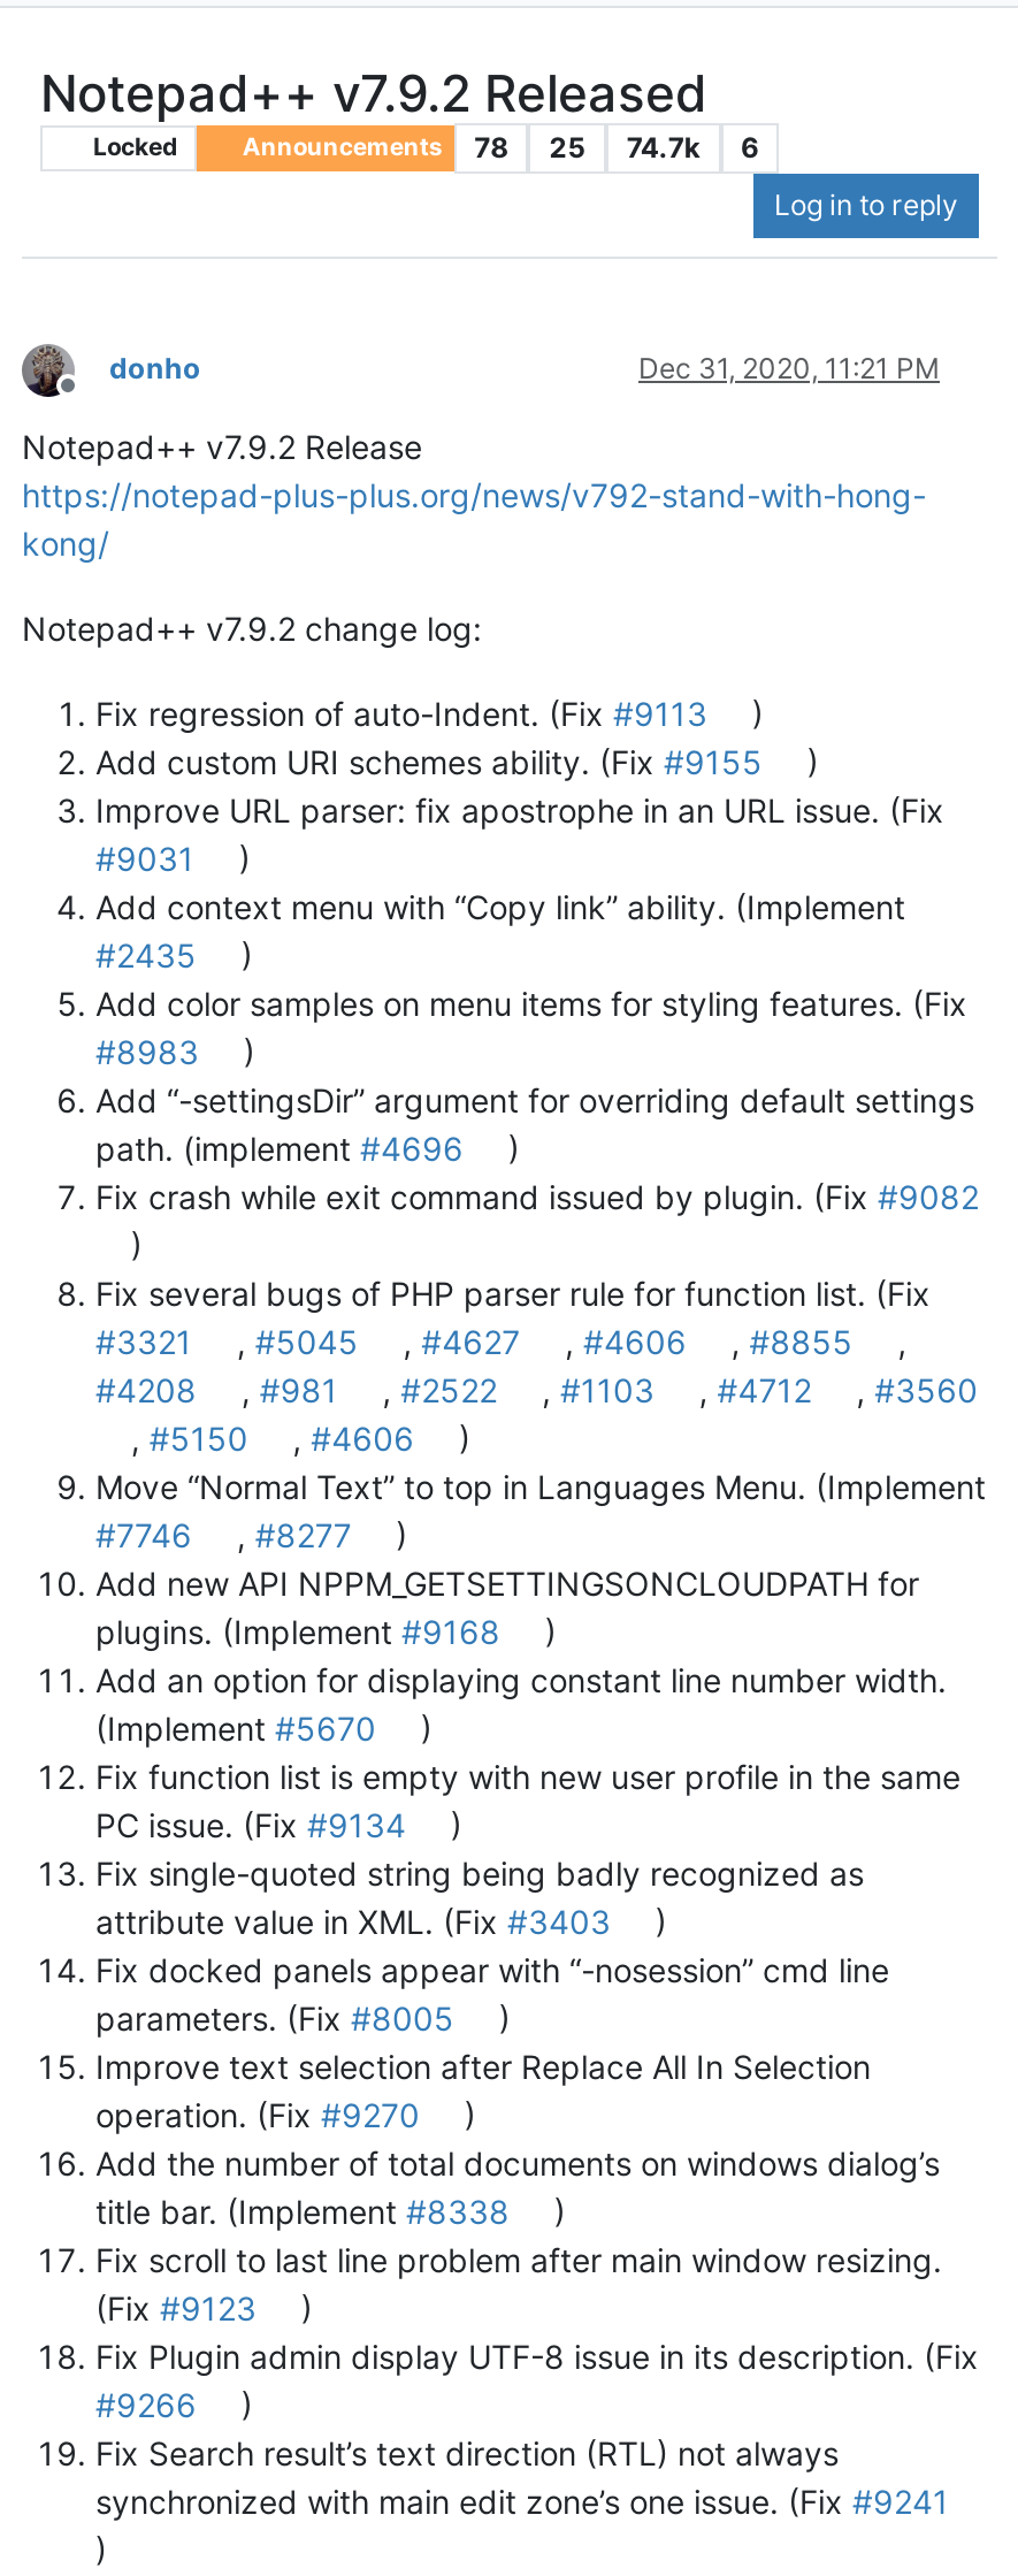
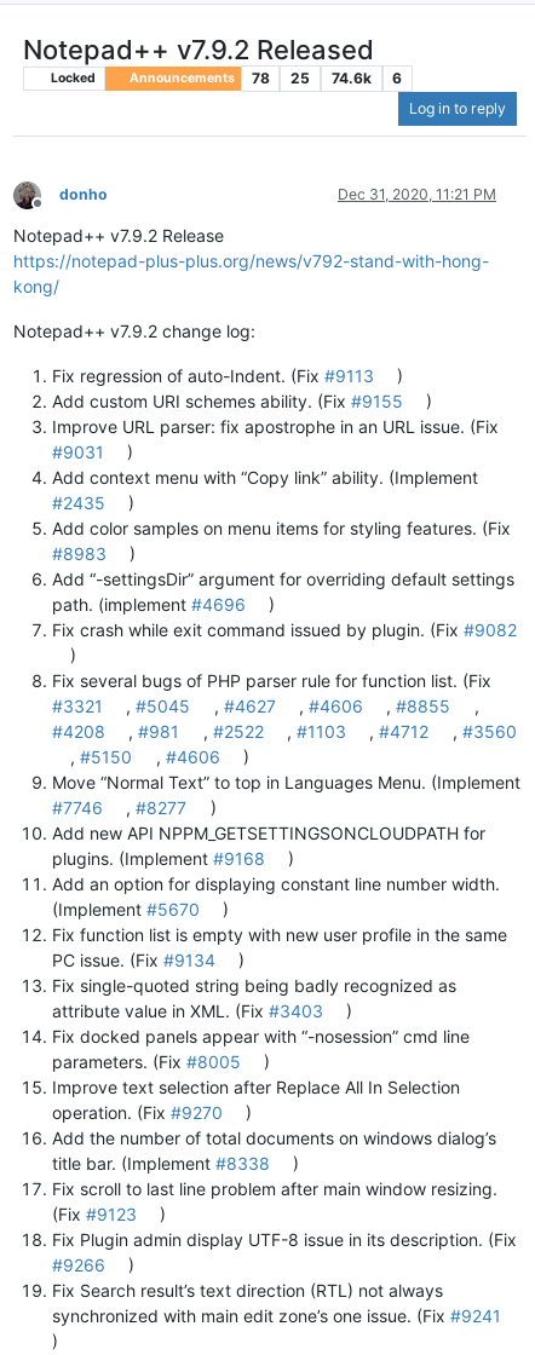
- Locked Announcements 78 25 74.7k 6
+ Locked Announcements 78 25 74.6k 6
